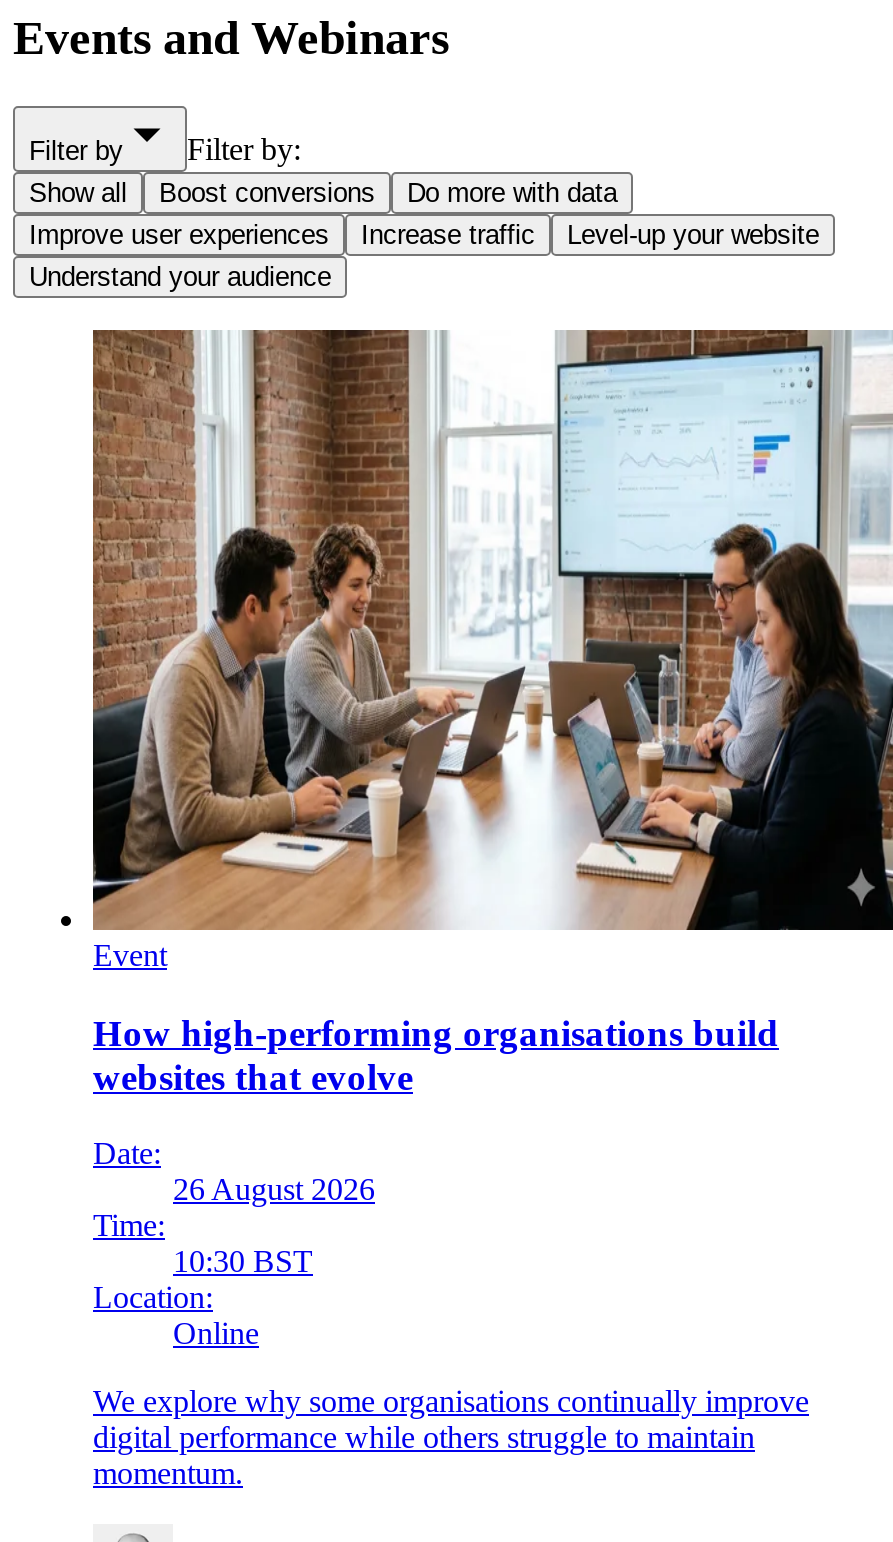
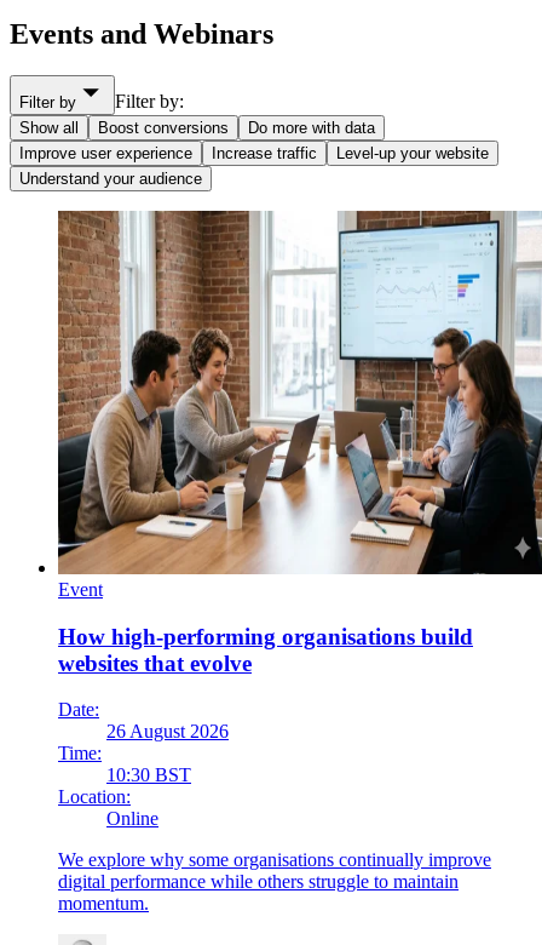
- Improve user experiences
+ Improve user experience
